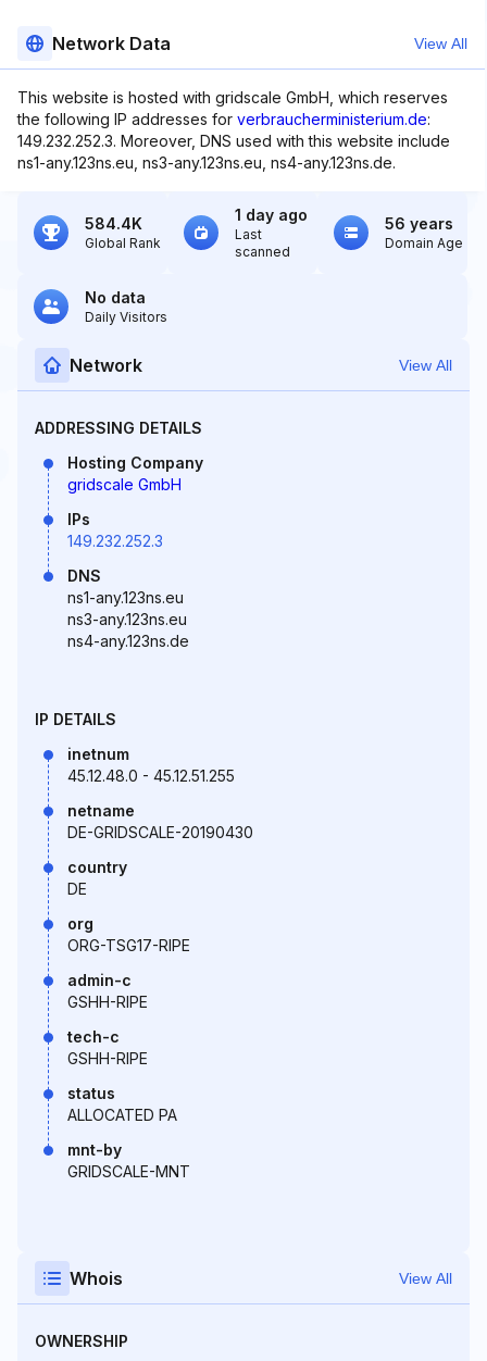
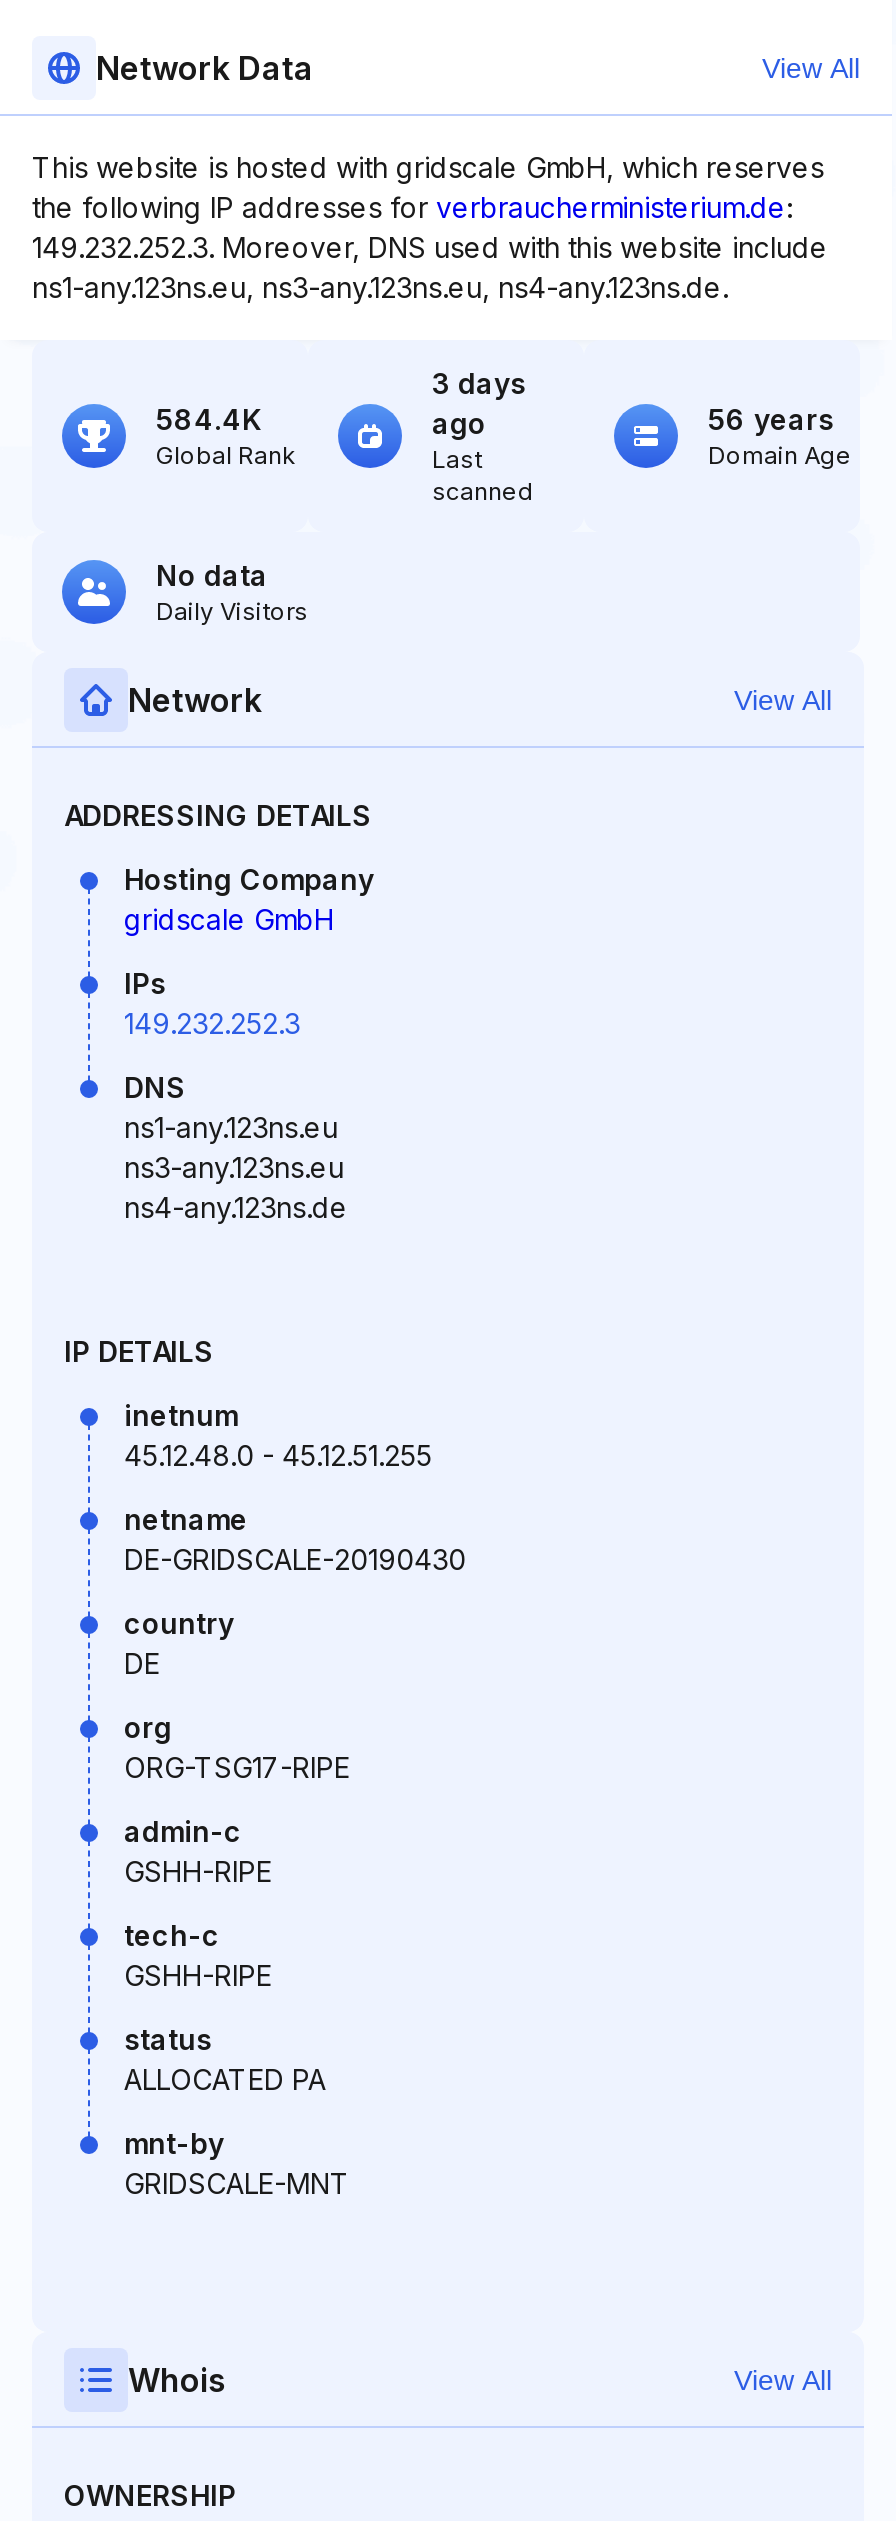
- 1 day ago
+ 3 days
+ ago
